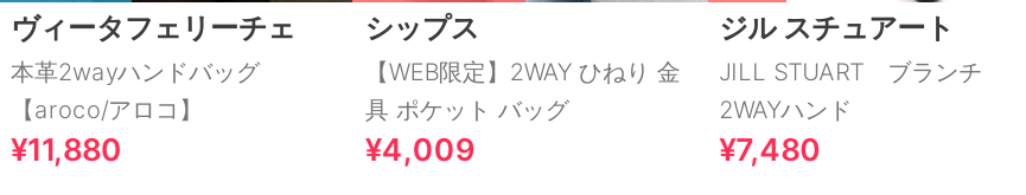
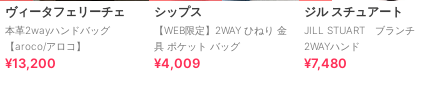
- ¥11,880
+ ¥13,200
